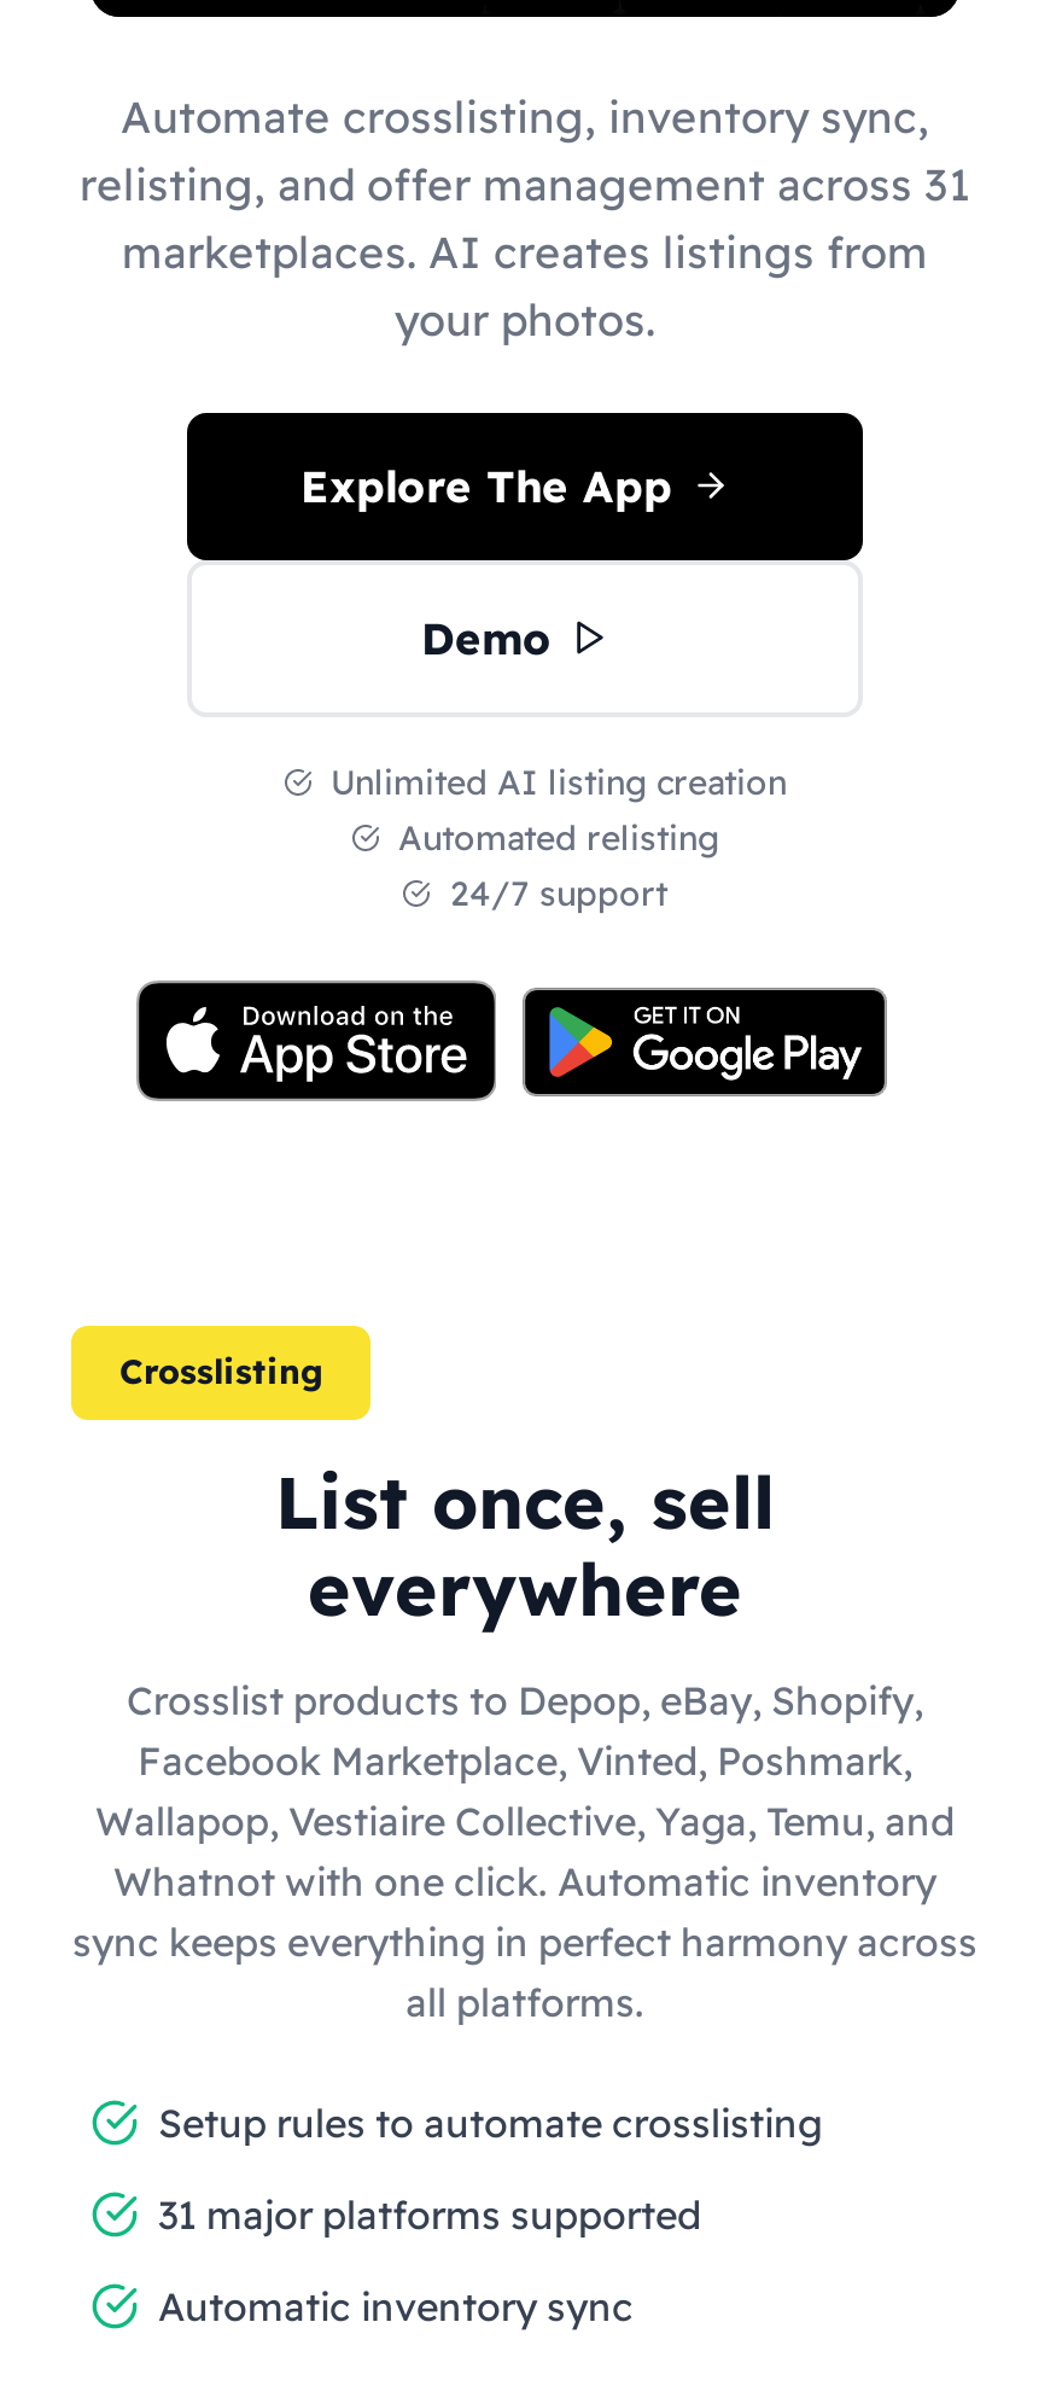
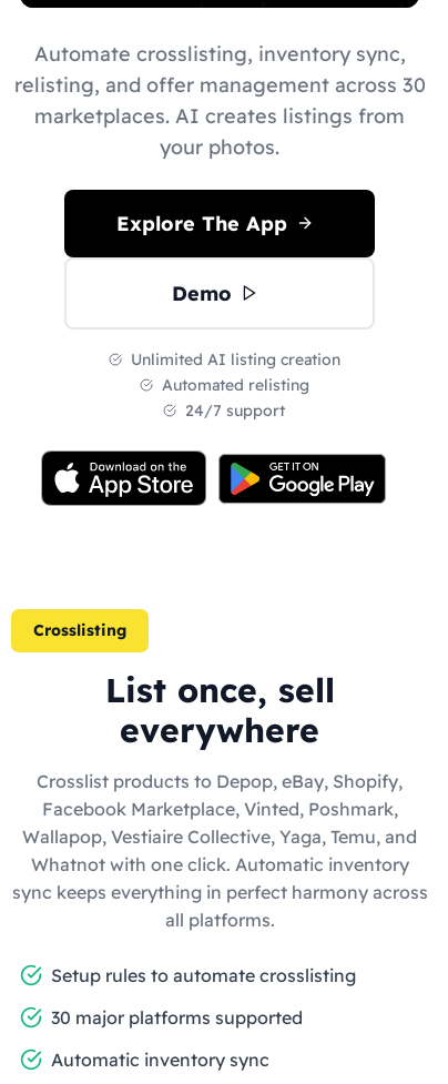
- relisting, and offer management across 31
+ relisting, and offer management across 30

- 31 major platforms supported
+ 30 major platforms supported
